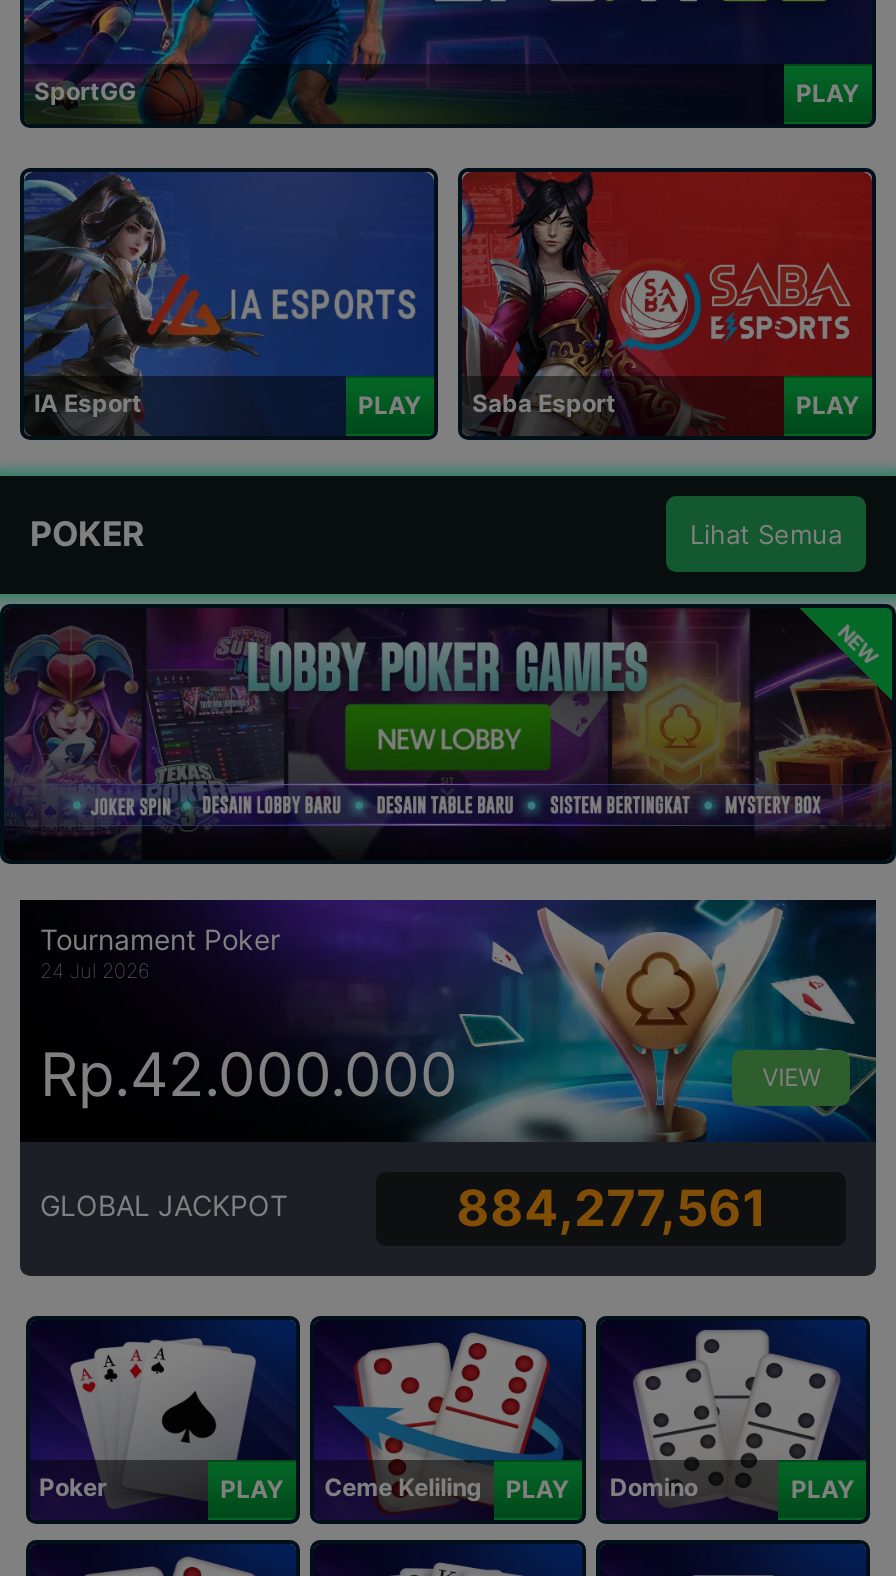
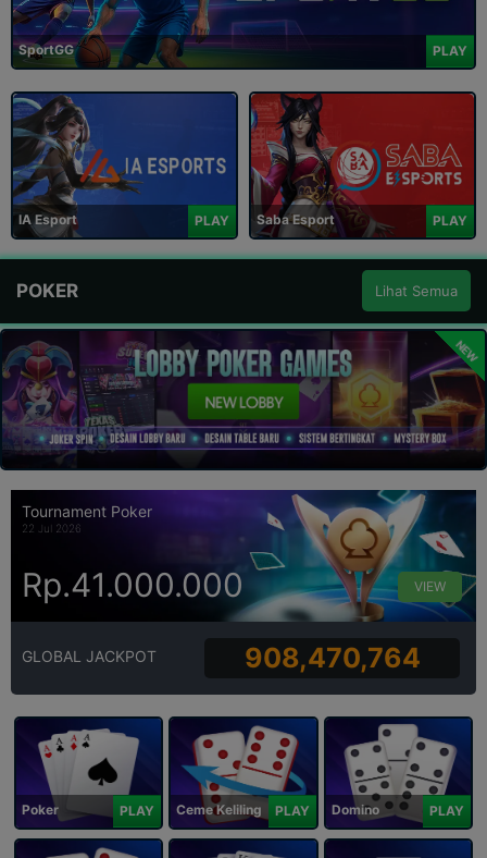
- 24 Jul 2026
+ 22 Jul 2026

- Rp.42.000.000
+ Rp.41.000.000

- 884,277,561
+ 908,470,764
